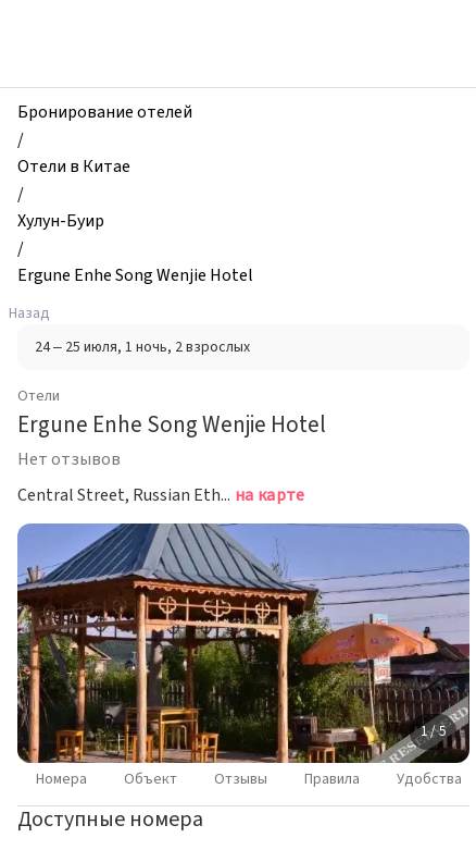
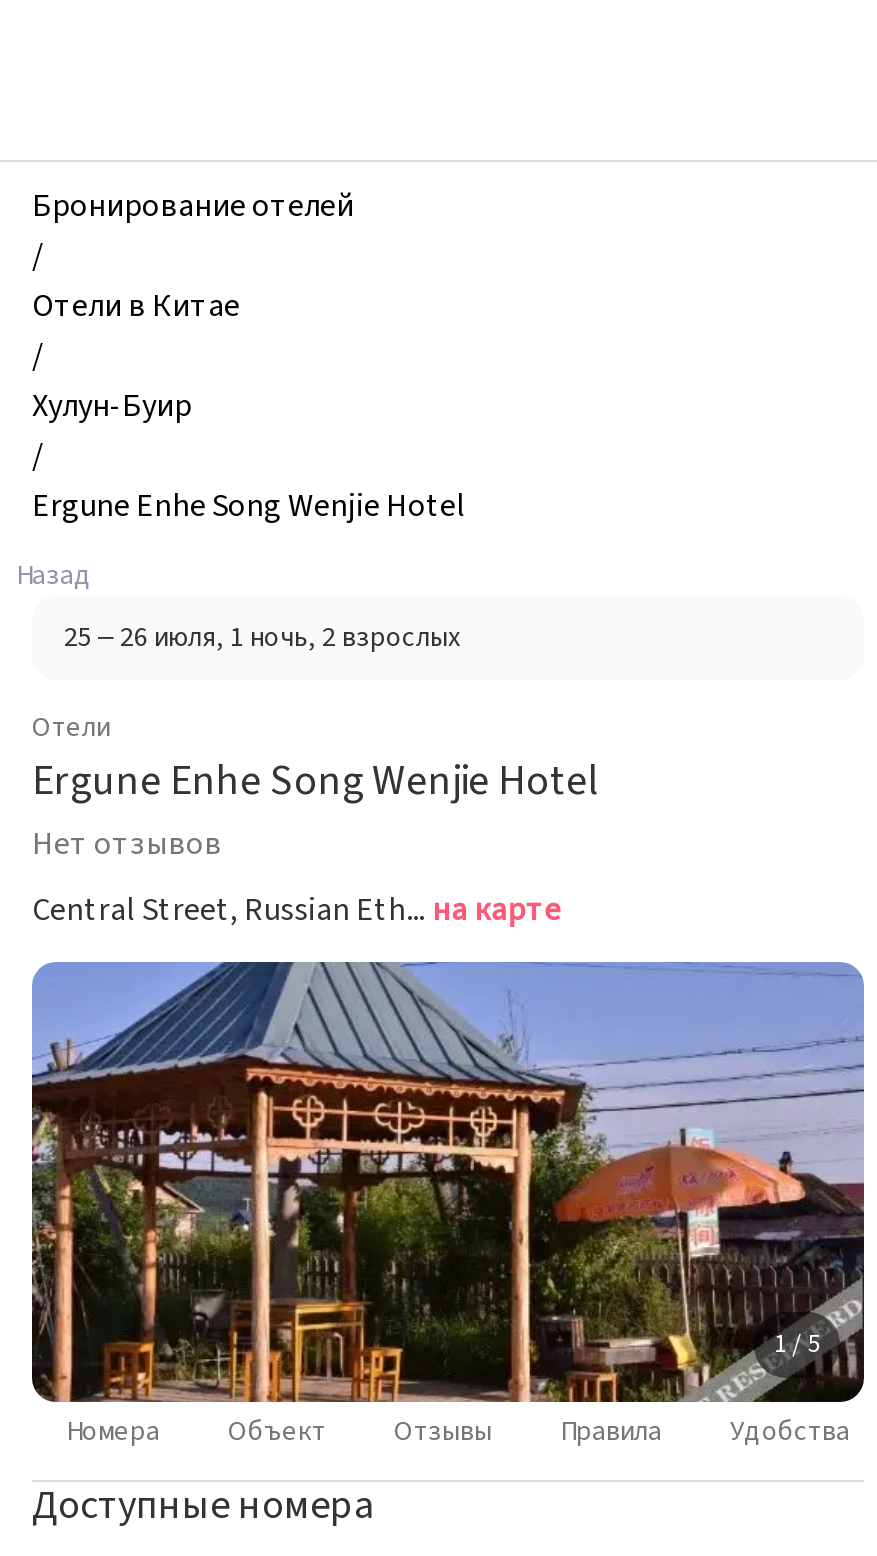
- 24 – 25 июля, 1 ночь, 2 взрослых
+ 25 – 26 июля, 1 ночь, 2 взрослых
